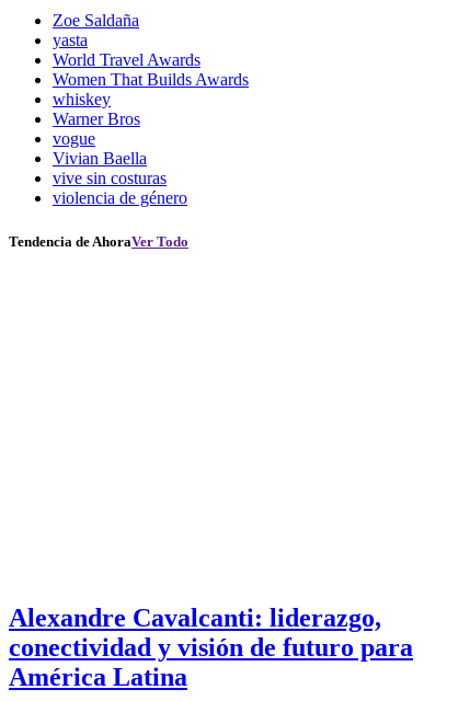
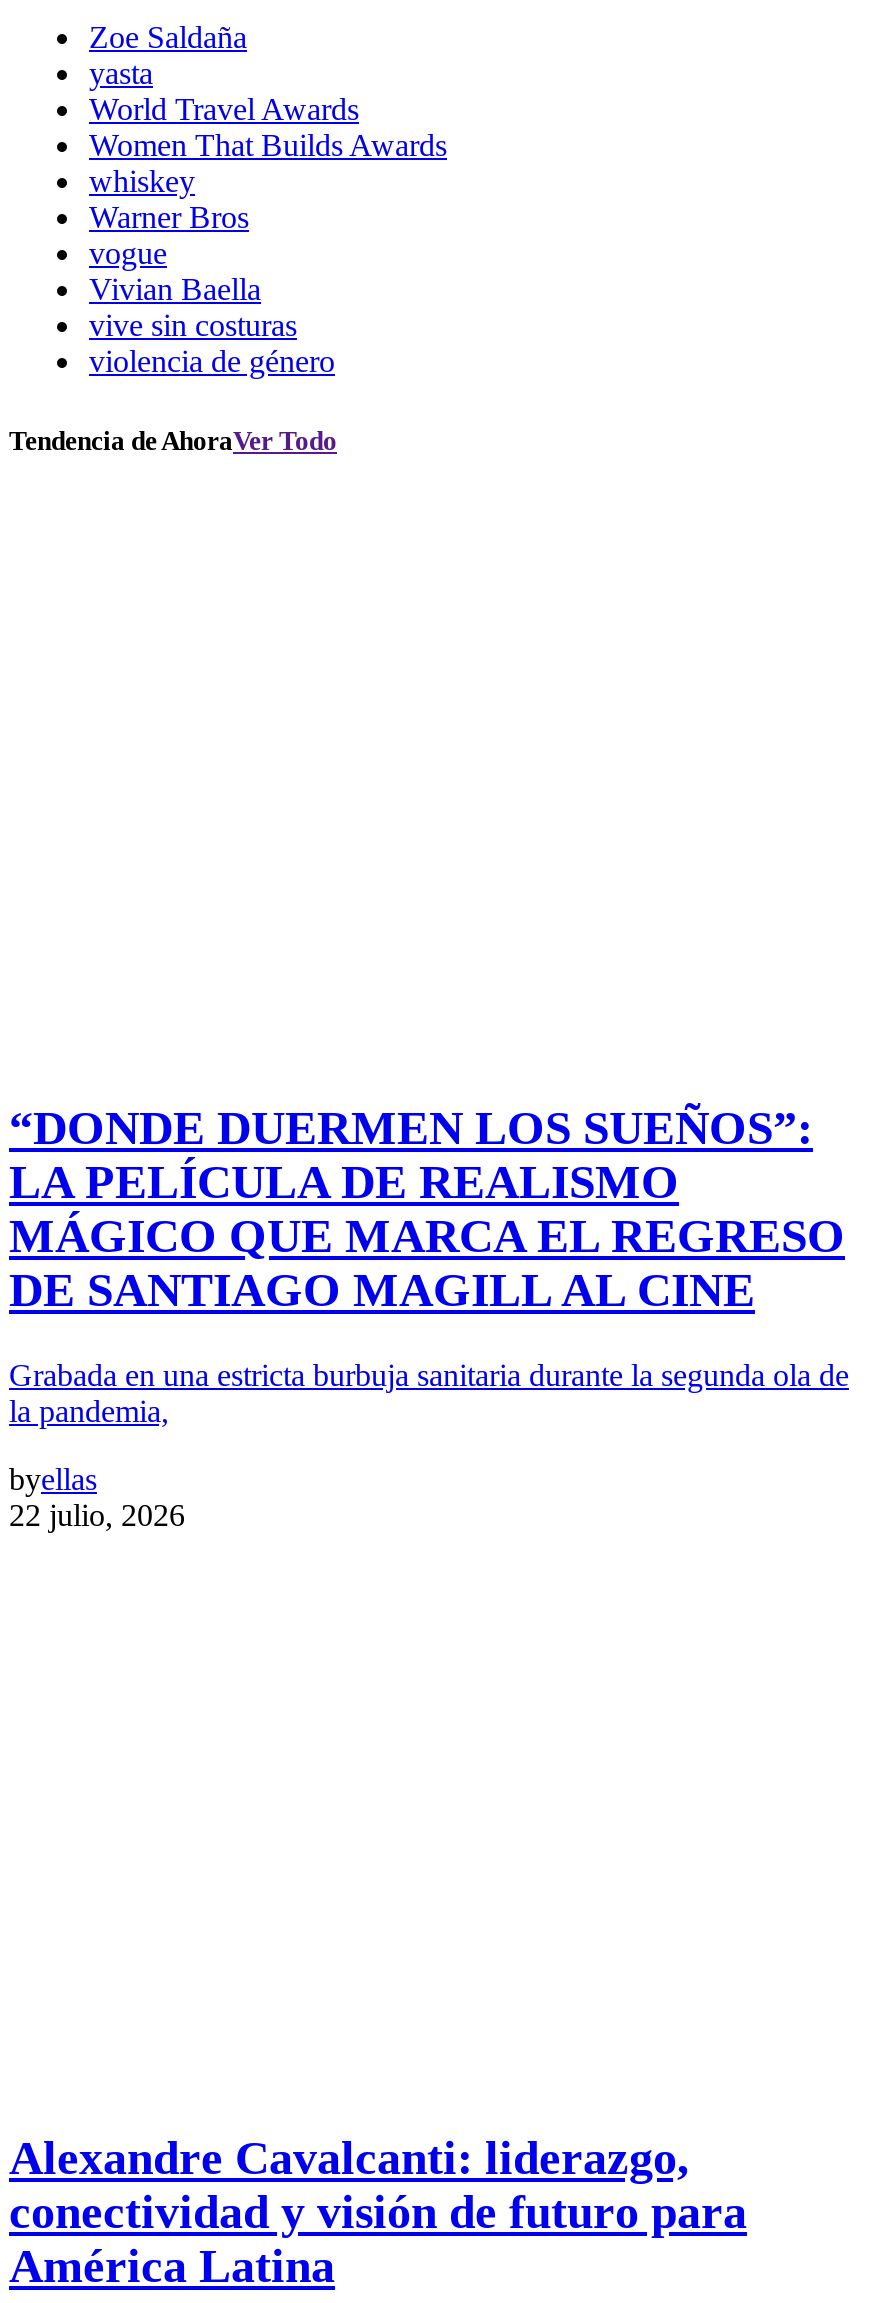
+ “DONDE DUERMEN LOS SUEÑOS”:
+ LA PELÍCULA DE REALISMO
+ MÁGICO QUE MARCA EL REGRESO
+ DE SANTIAGO MAGILL AL CINE
+ Grabada en una estricta burbuja sanitaria durante la segunda ola de
+ la pandemia,
+ byellas
+ 22 julio, 2026
